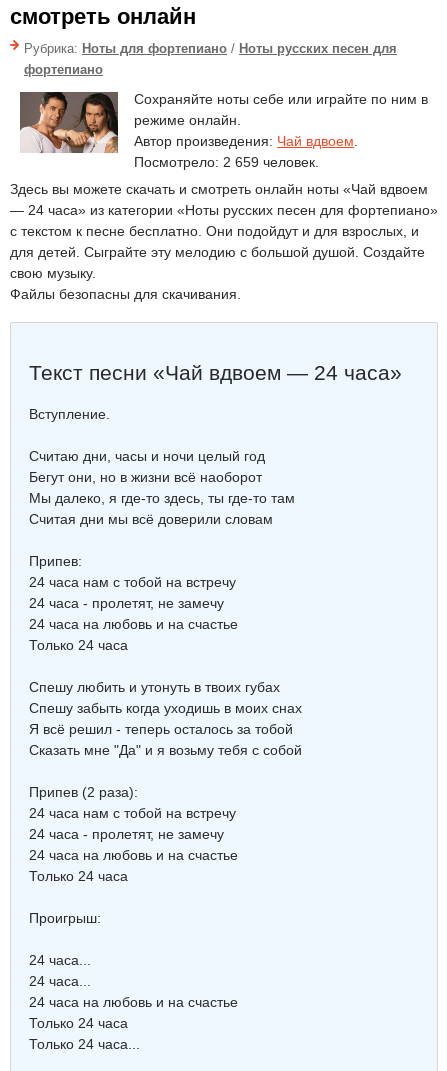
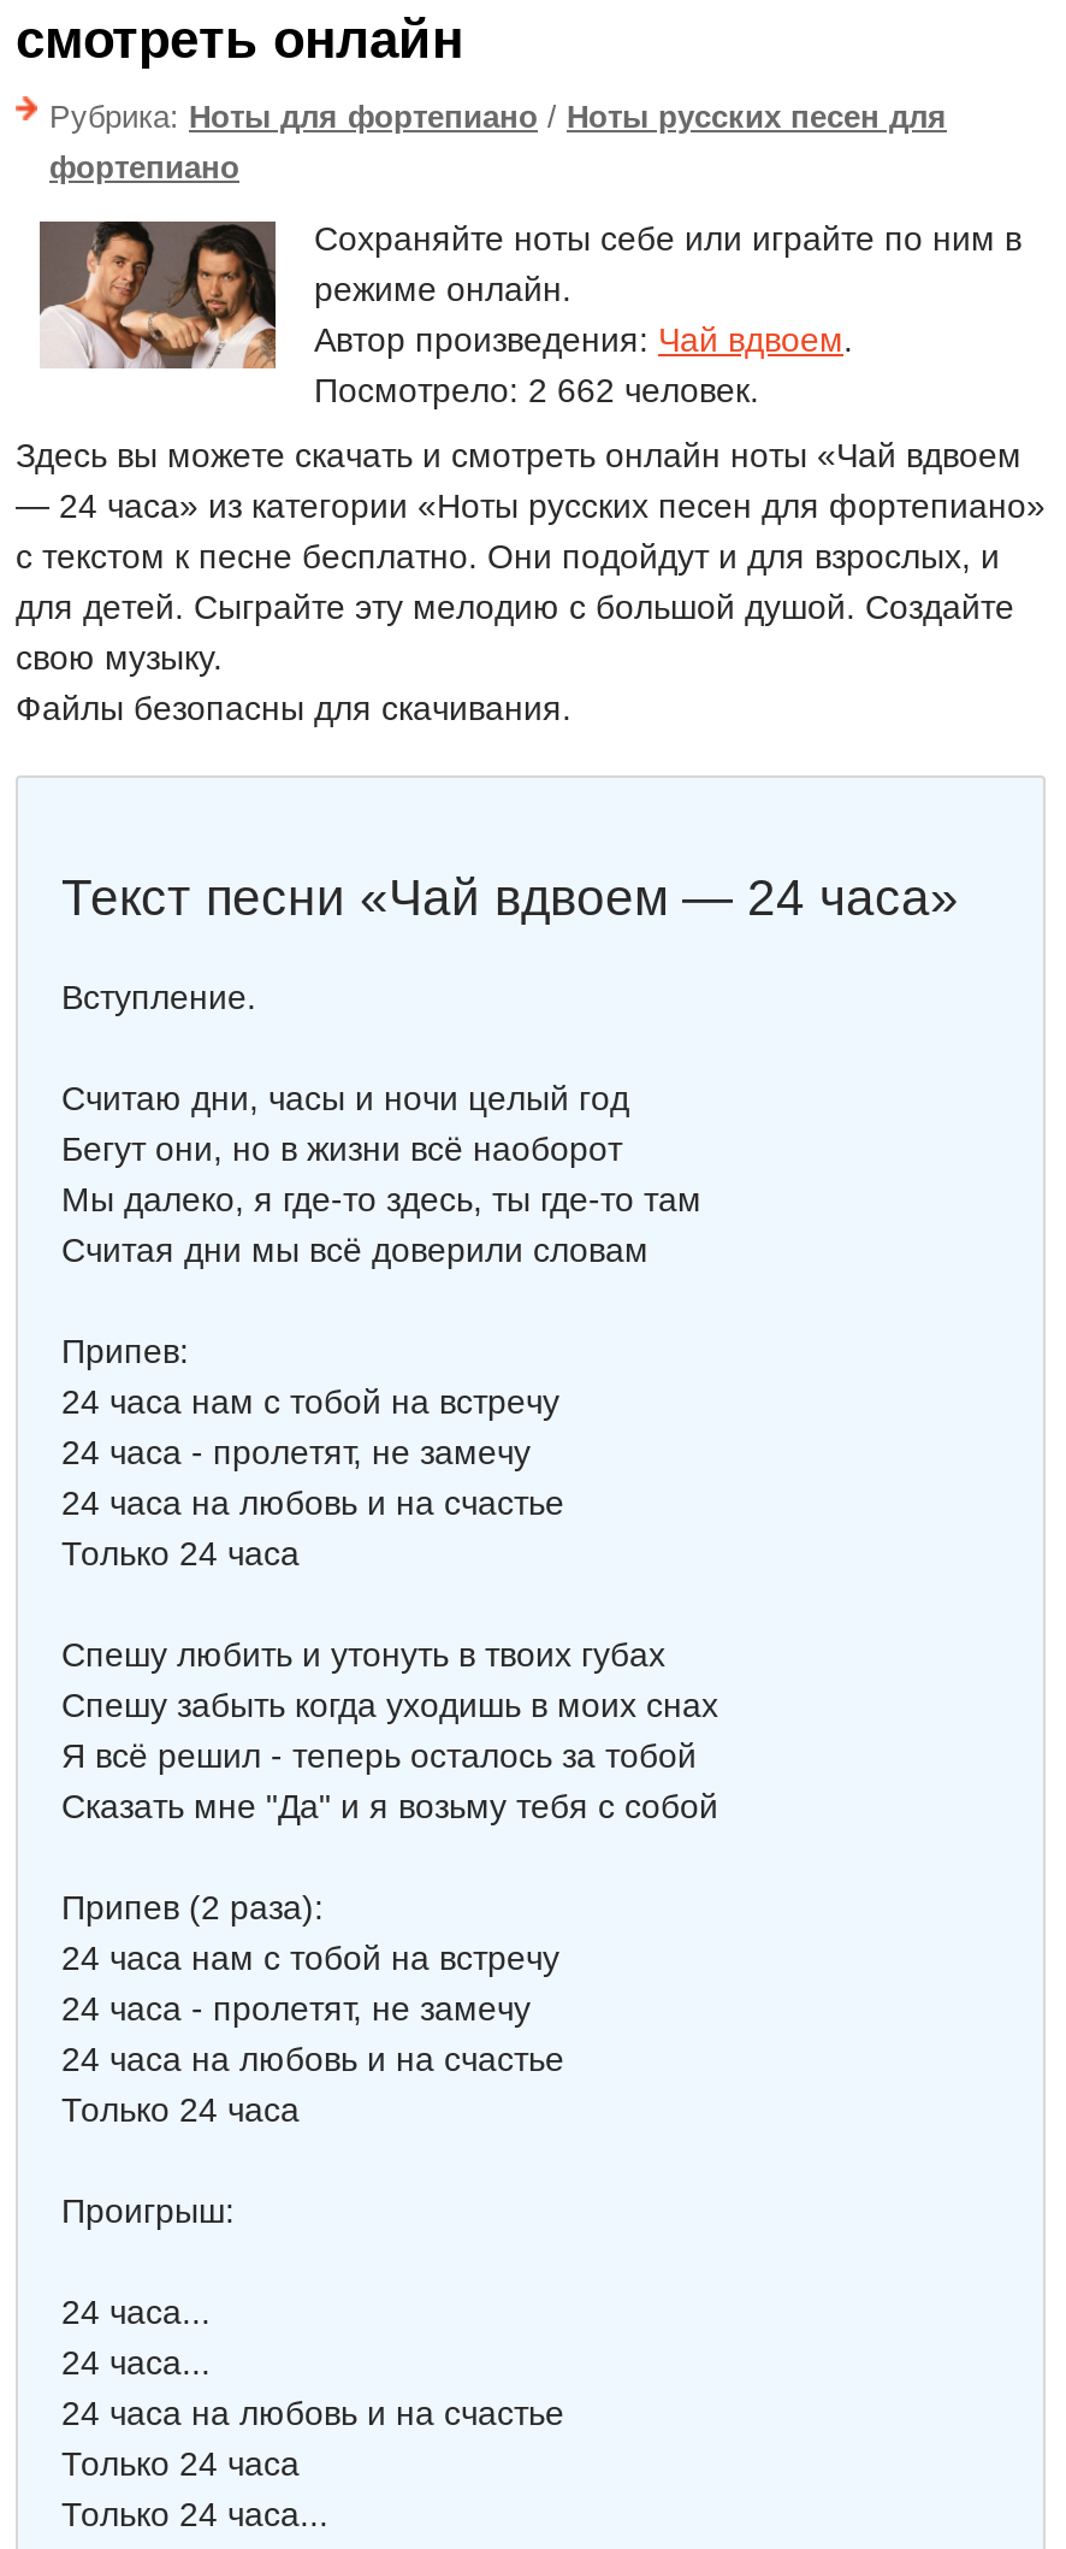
- Посмотрело: 2 659 человек.
+ Посмотрело: 2 662 человек.
